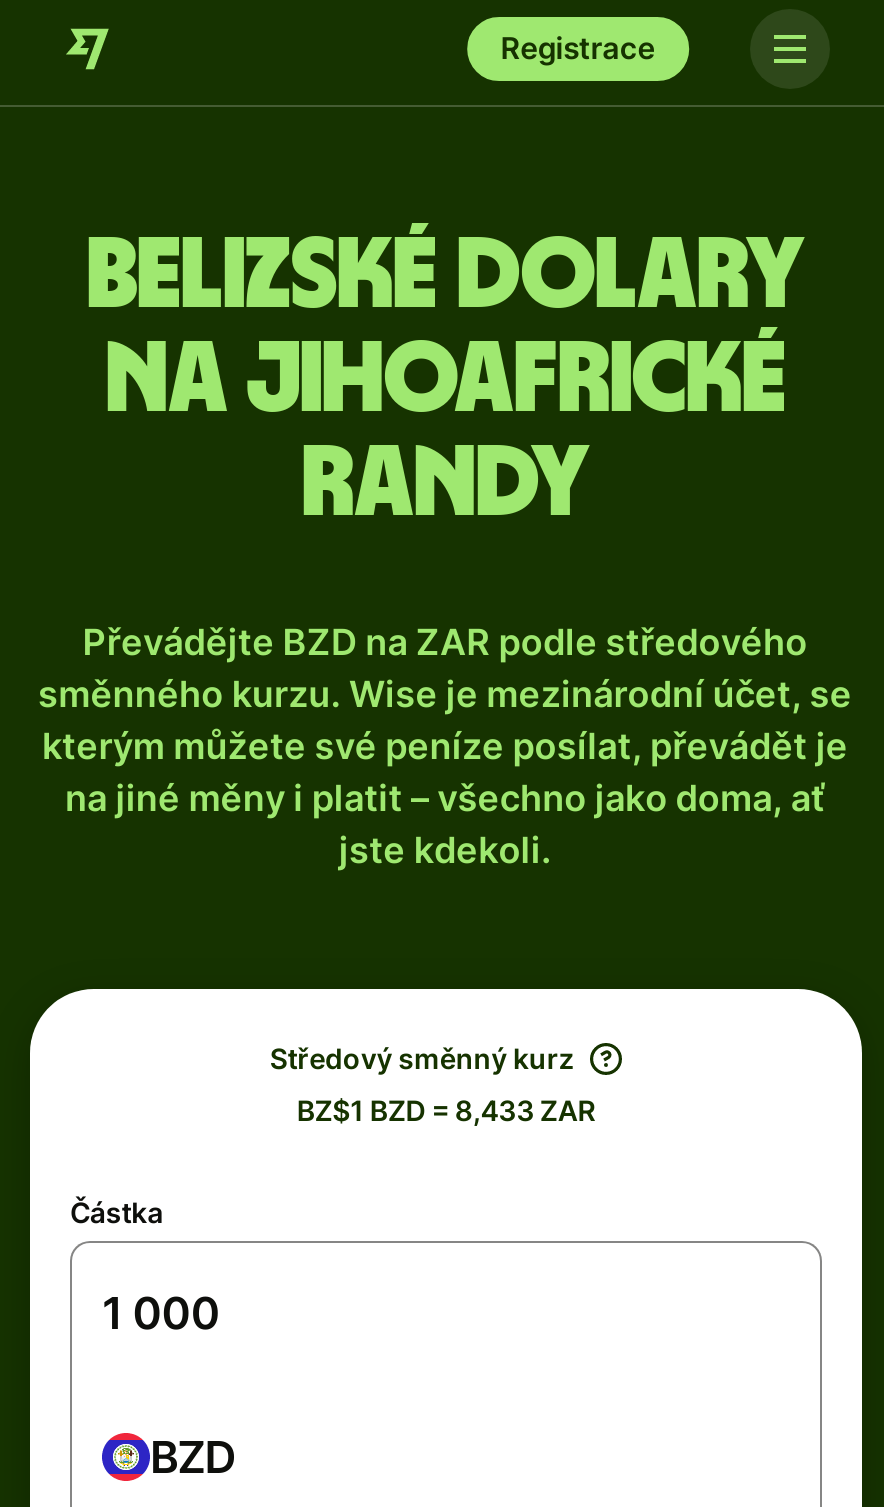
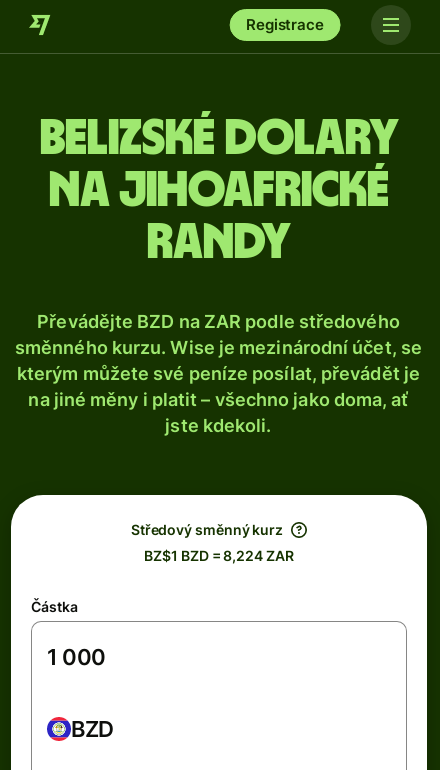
- BZ$1 BZD = 8,433 ZAR
+ BZ$1 BZD = 8,224 ZAR
